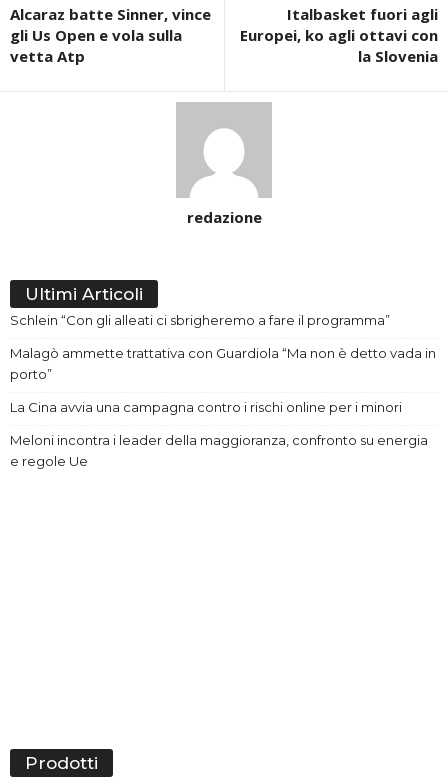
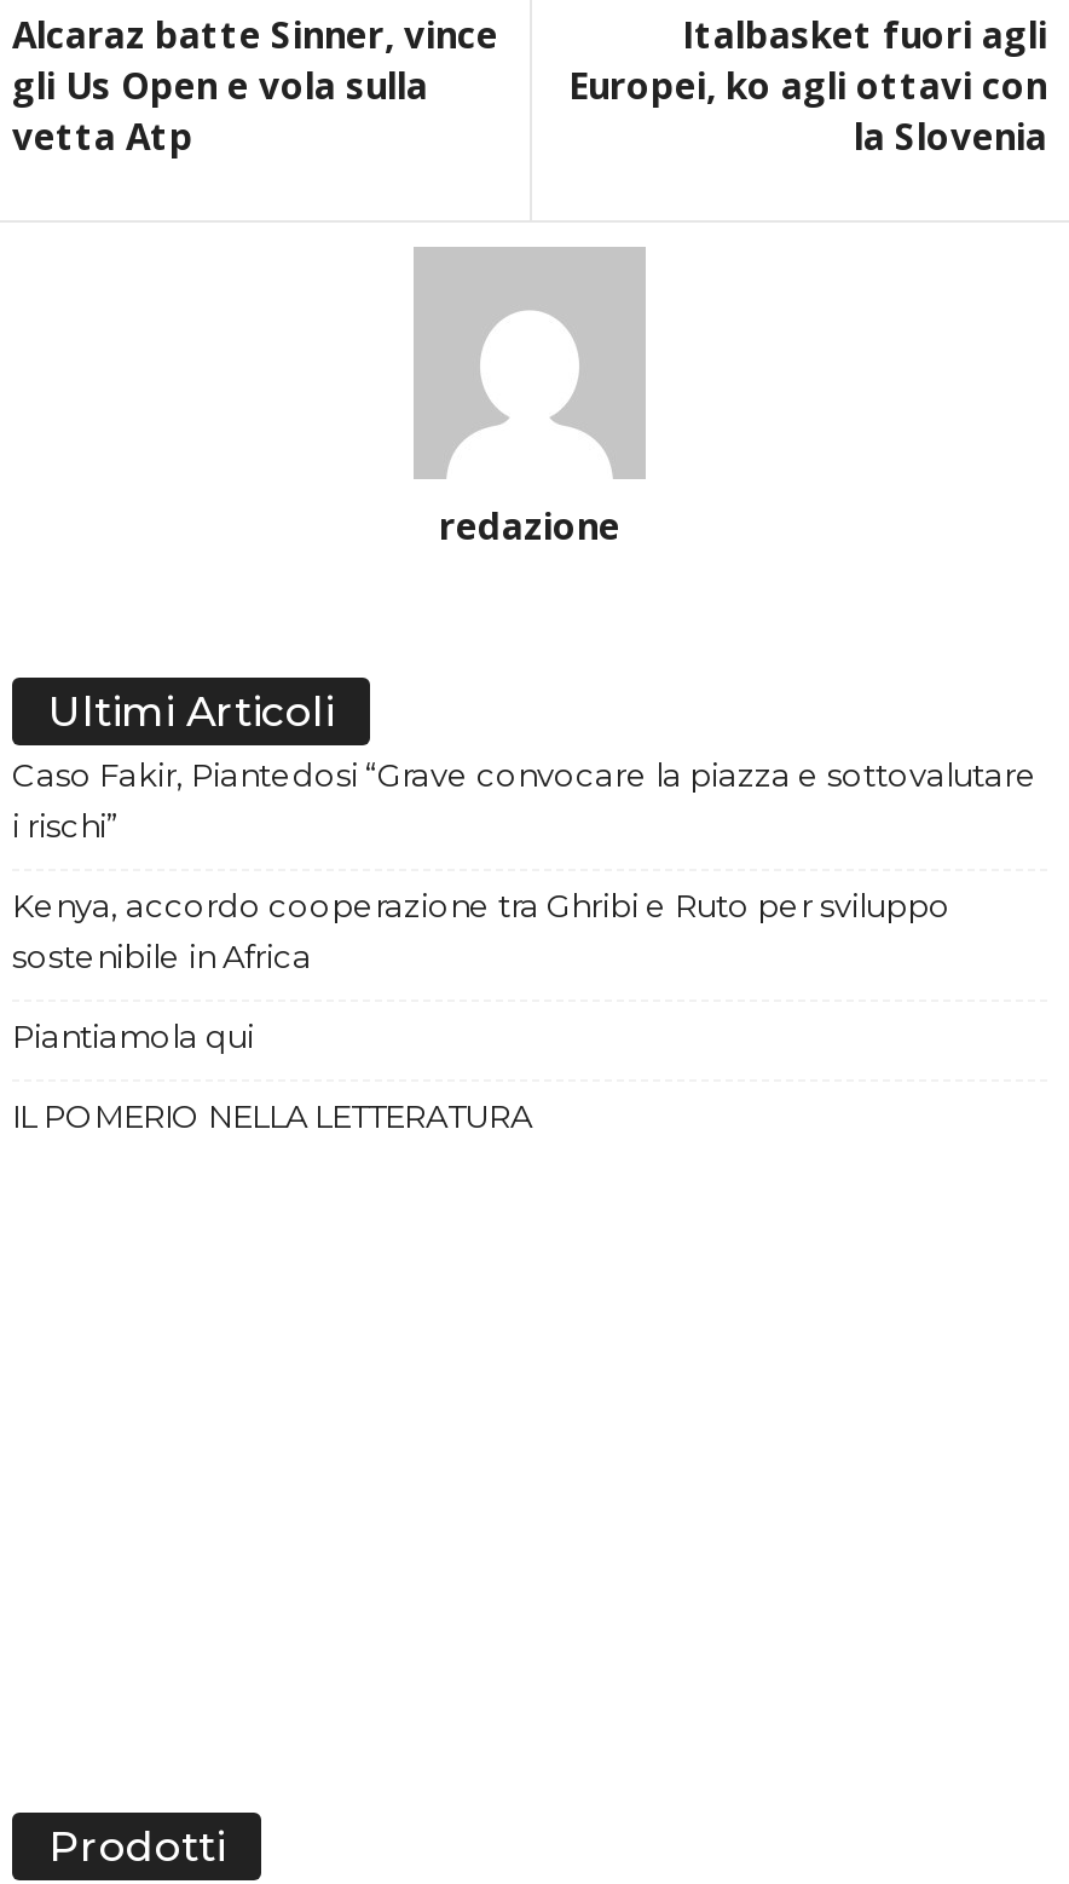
- Schlein “Con gli alleati ci sbrigheremo a fare il programma”
+ Caso Fakir, Piantedosi “Grave convocare la piazza e sottovalutare
+ i rischi”

- Malagò ammette trattativa con Guardiola “Ma non è detto vada in
- porto”
+ Kenya, accordo cooperazione tra Ghribi e Ruto per sviluppo
+ sostenibile in Africa

- La Cina avvia una campagna contro i rischi online per i minori
+ Piantiamola qui

- Meloni incontra i leader della maggioranza, confronto su energia
- e regole Ue
+ IL POMERIO NELLA LETTERATURA
